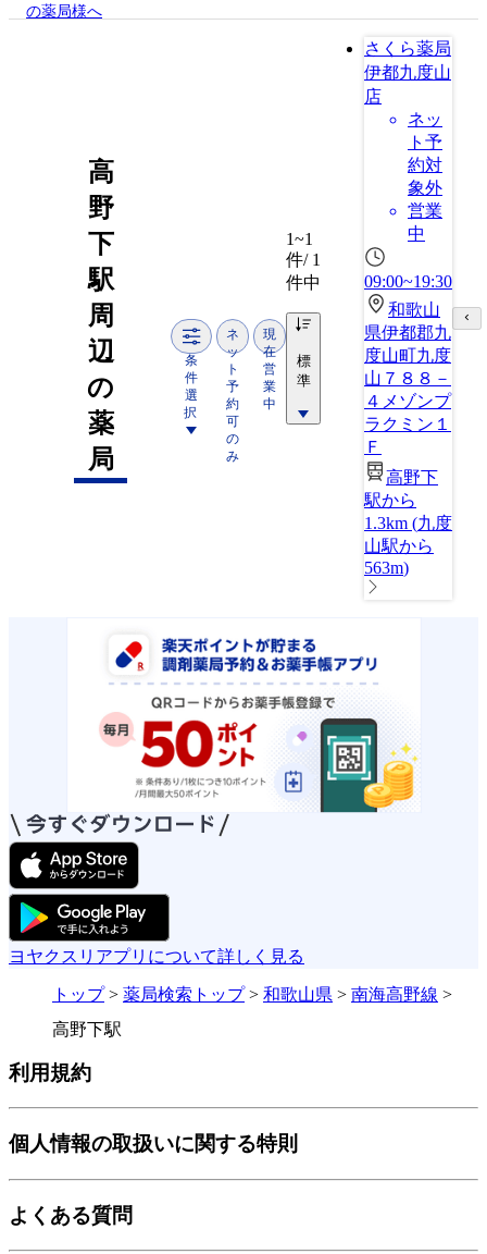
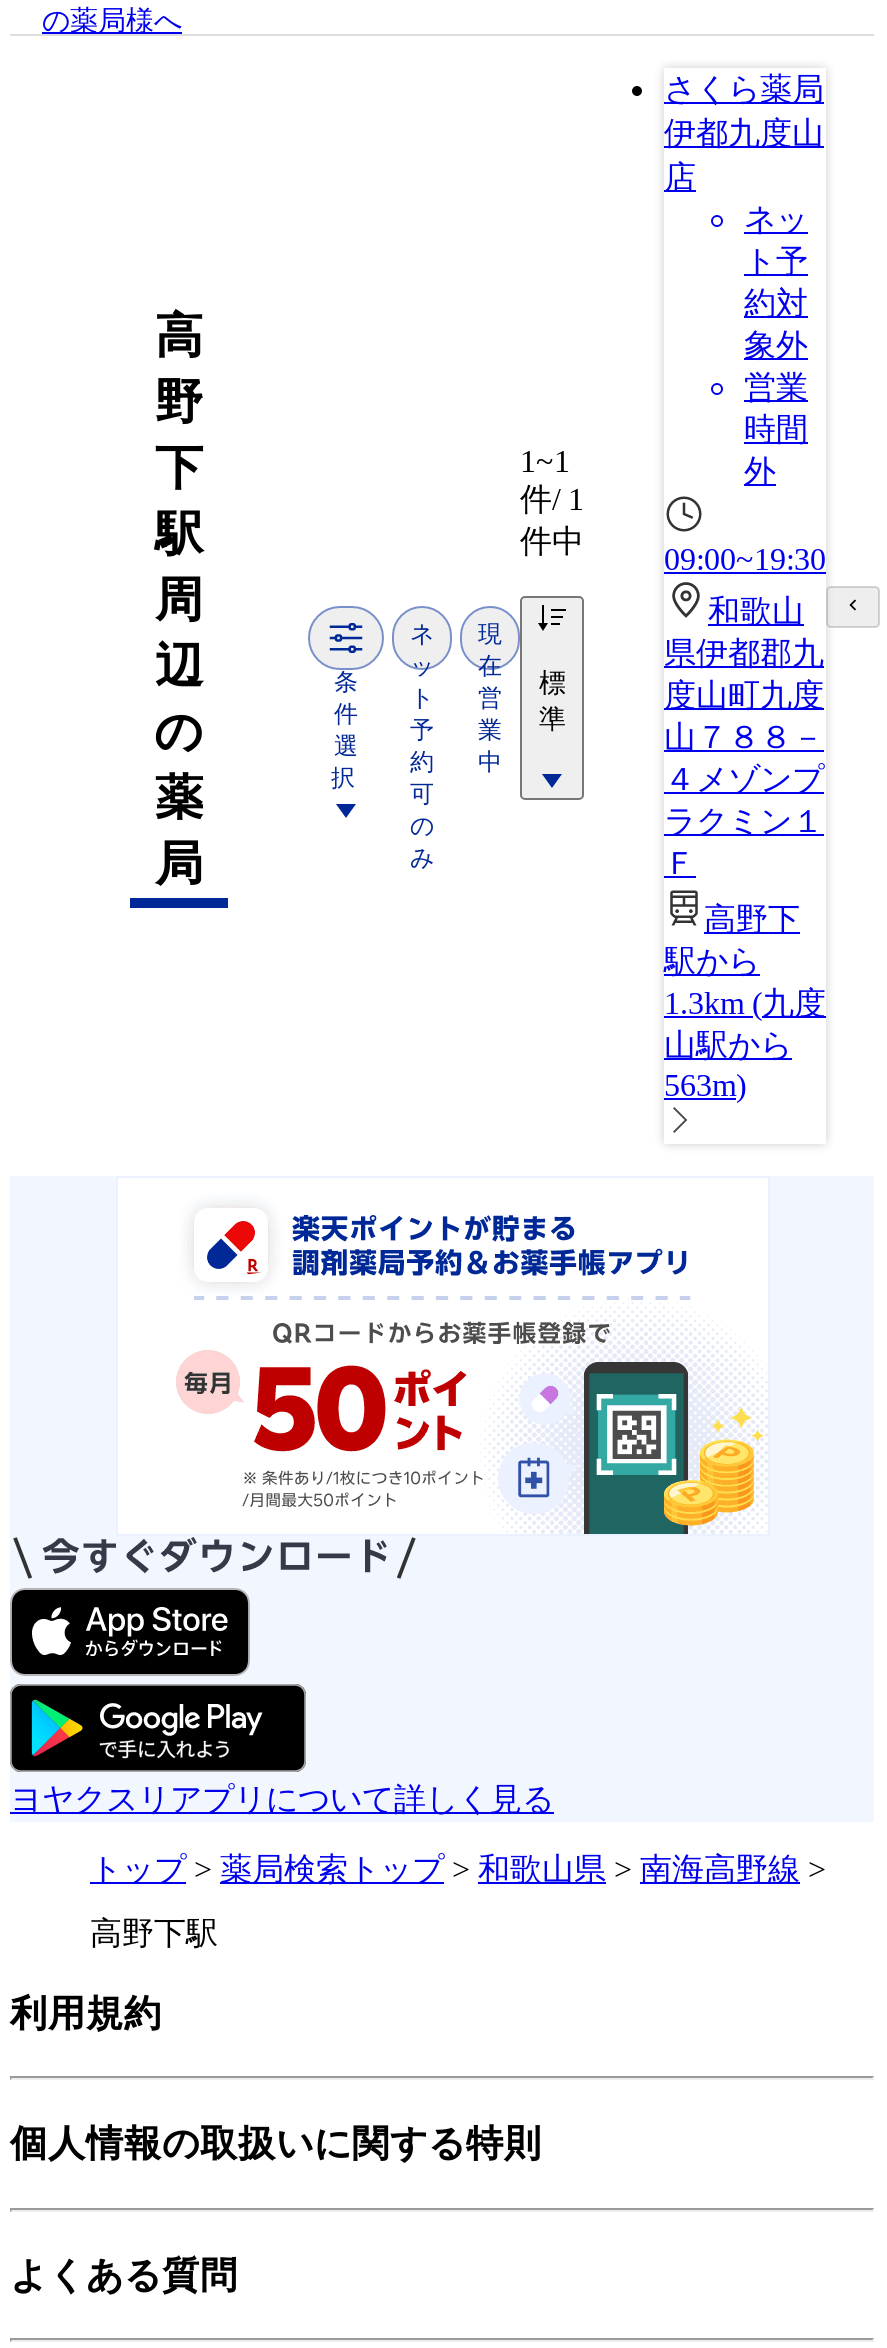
- 中
+ 時間
+ 外
